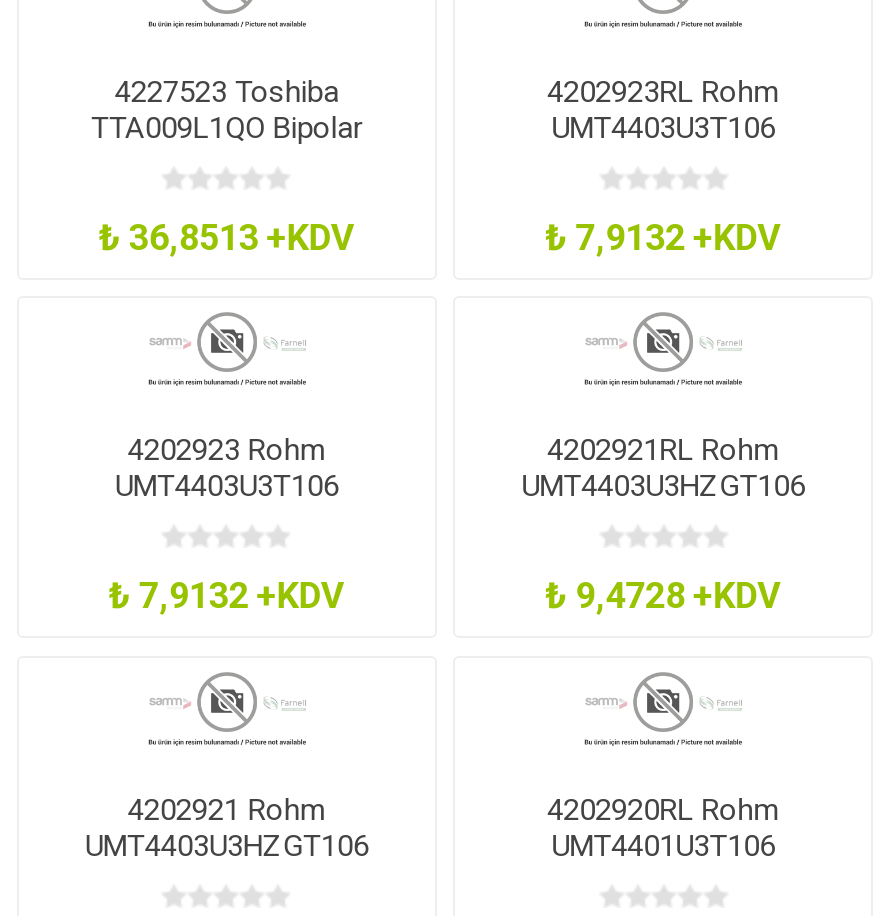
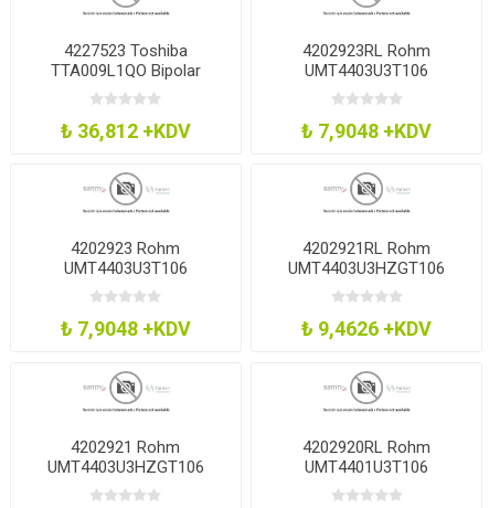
- ₺ 36,8513 +KDV
+ ₺ 36,812 +KDV

- ₺ 7,9132 +KDV
+ ₺ 7,9048 +KDV

- ₺ 7,9132 +KDV
+ ₺ 7,9048 +KDV

- ₺ 9,4728 +KDV
+ ₺ 9,4626 +KDV
